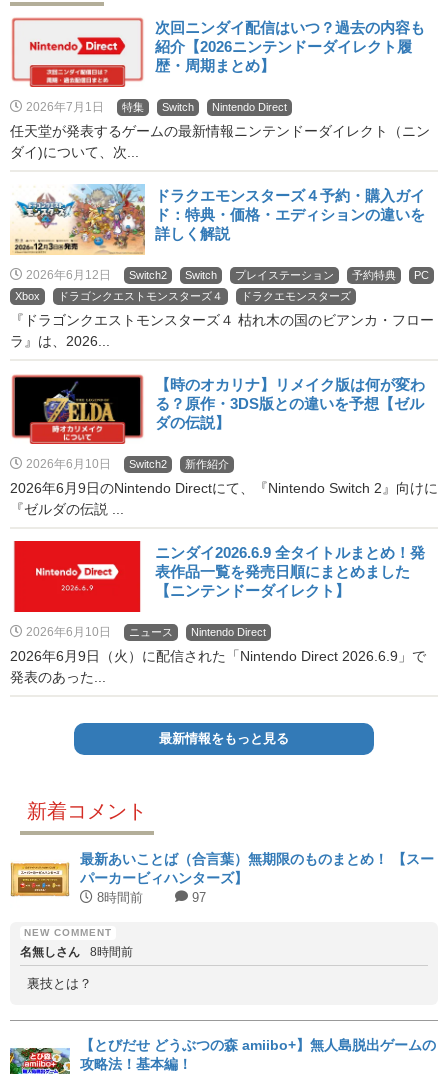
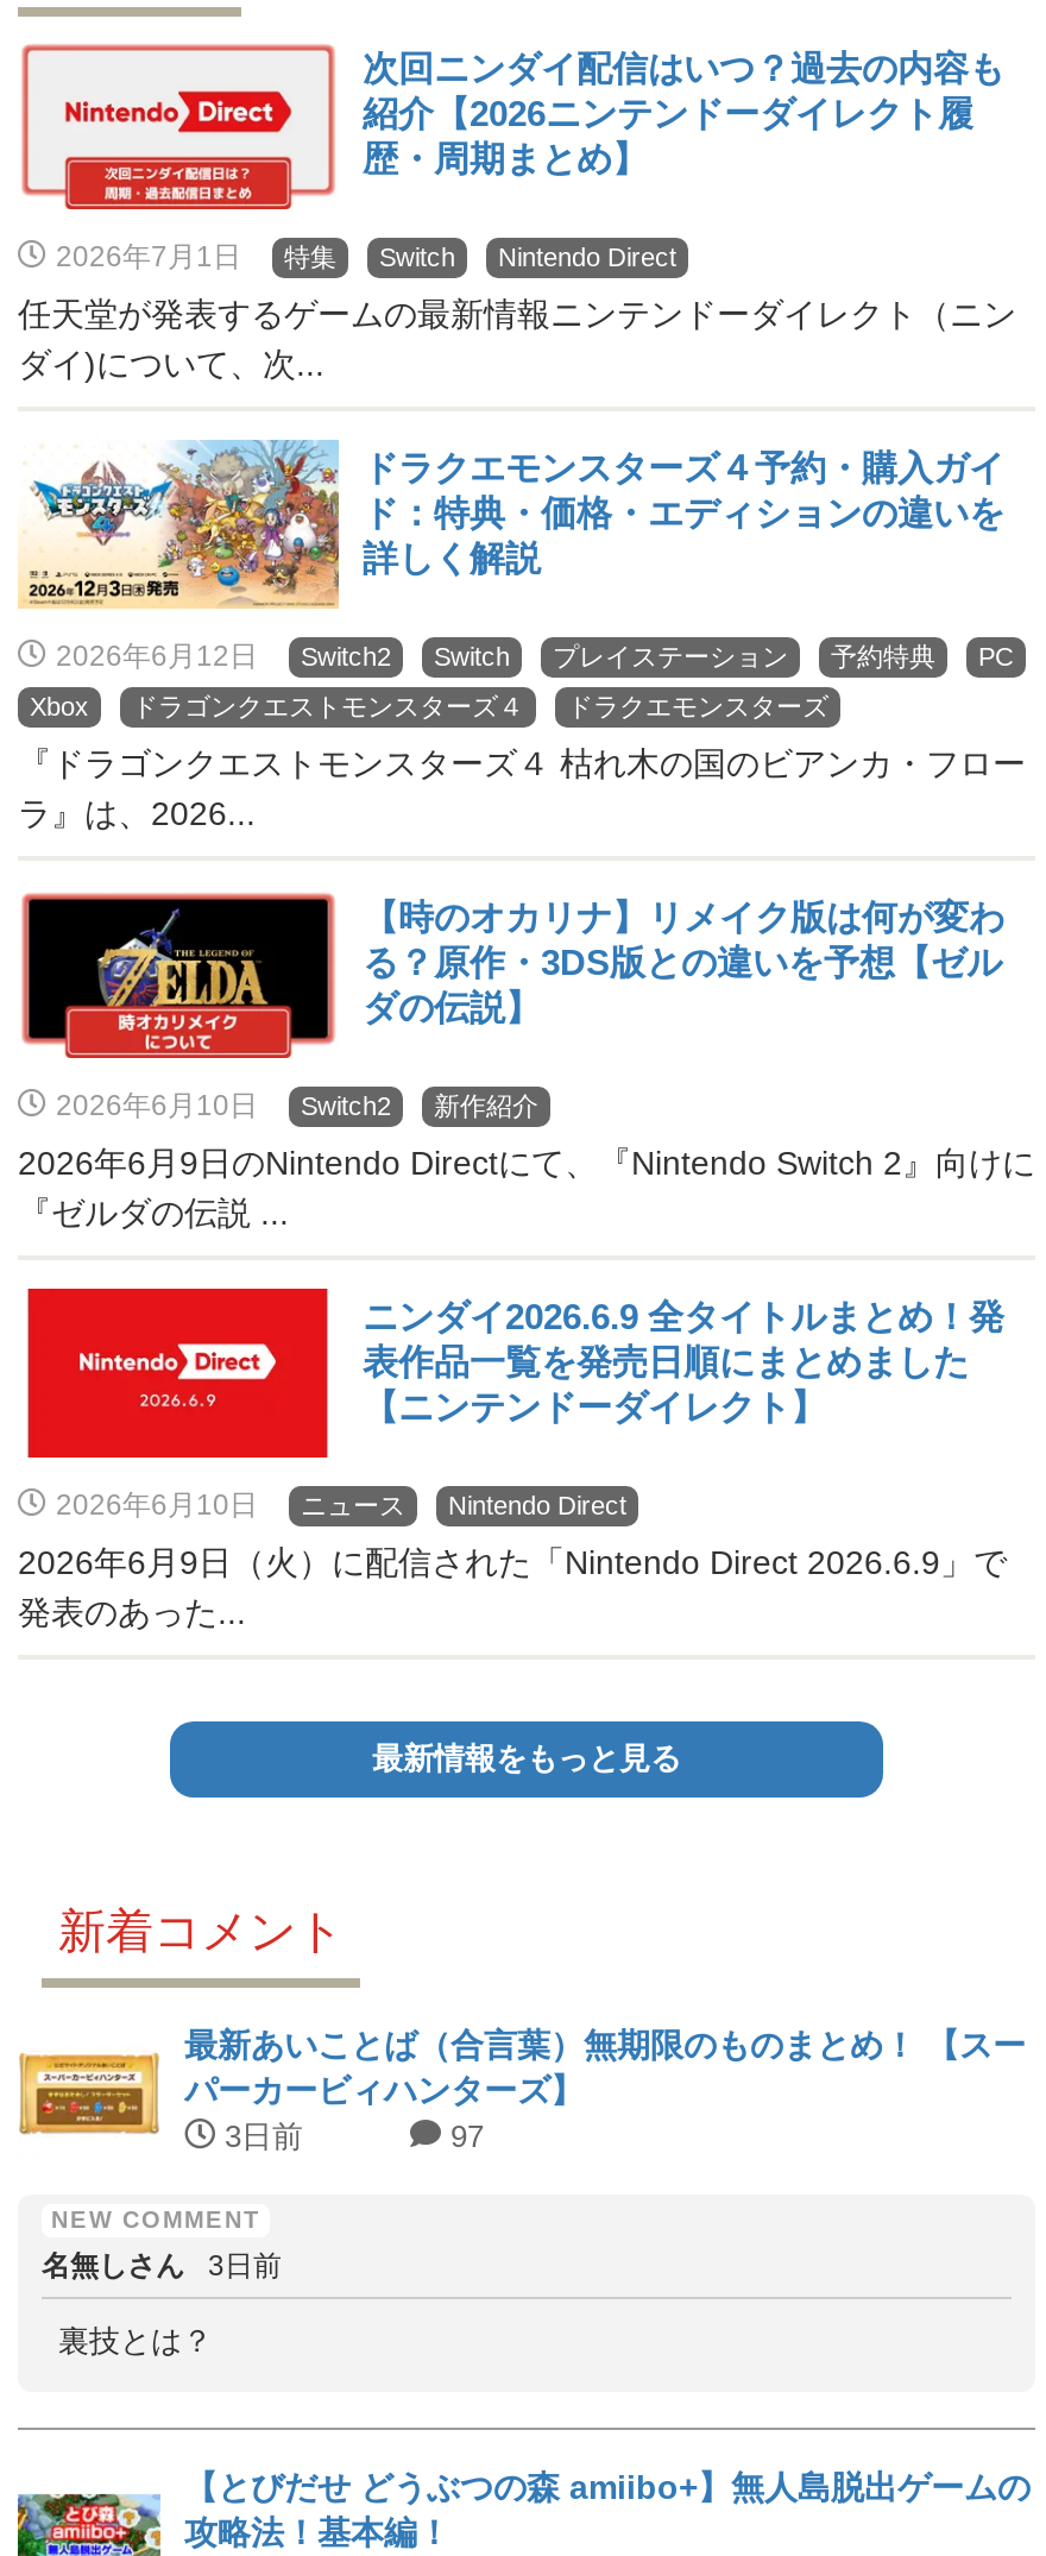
- 8時間前
+ 3日前

- 名無しさん 8時間前
+ 名無しさん 3日前
